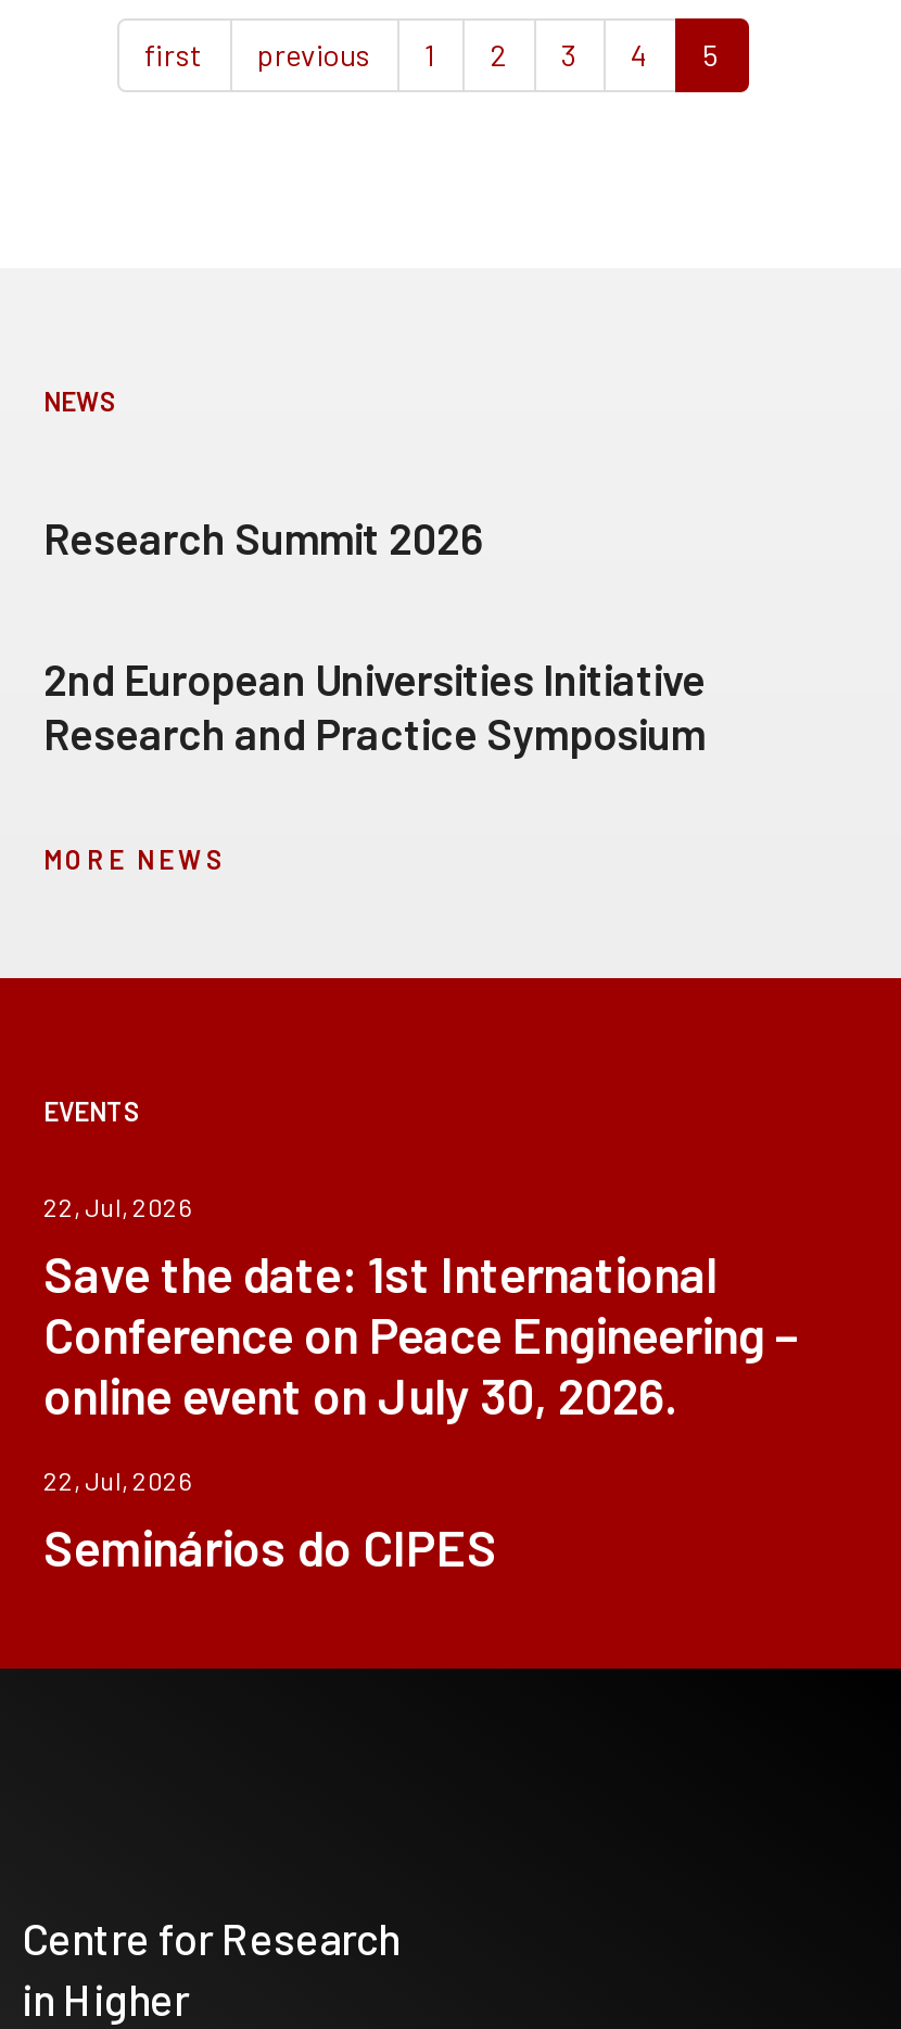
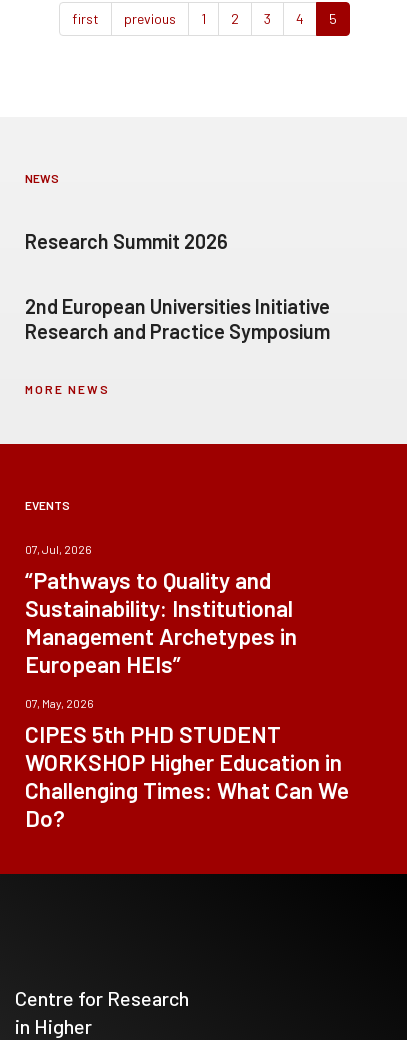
- 22, Jul, 2026
- Save the date: 1st International
- Conference on Peace Engineering –
- online event on July 30, 2026.
+ 07, Jul, 2026
+ “Pathways to Quality and
+ Sustainability: Institutional
+ Management Archetypes in
+ European HEIs”

- 22, Jul, 2026
- Seminários do CIPES
+ 07, May, 2026
+ CIPES 5th PHD STUDENT
+ WORKSHOP Higher Education in
+ Challenging Times: What Can We
+ Do?
